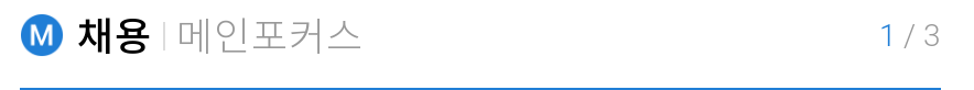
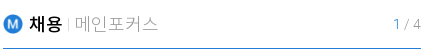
- 1 / 3
+ 1 / 4
